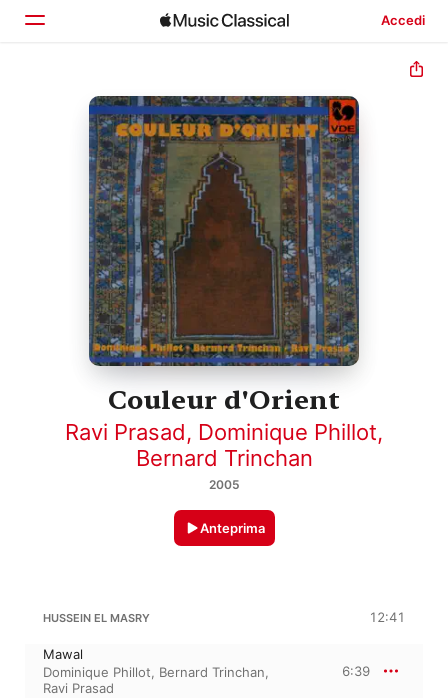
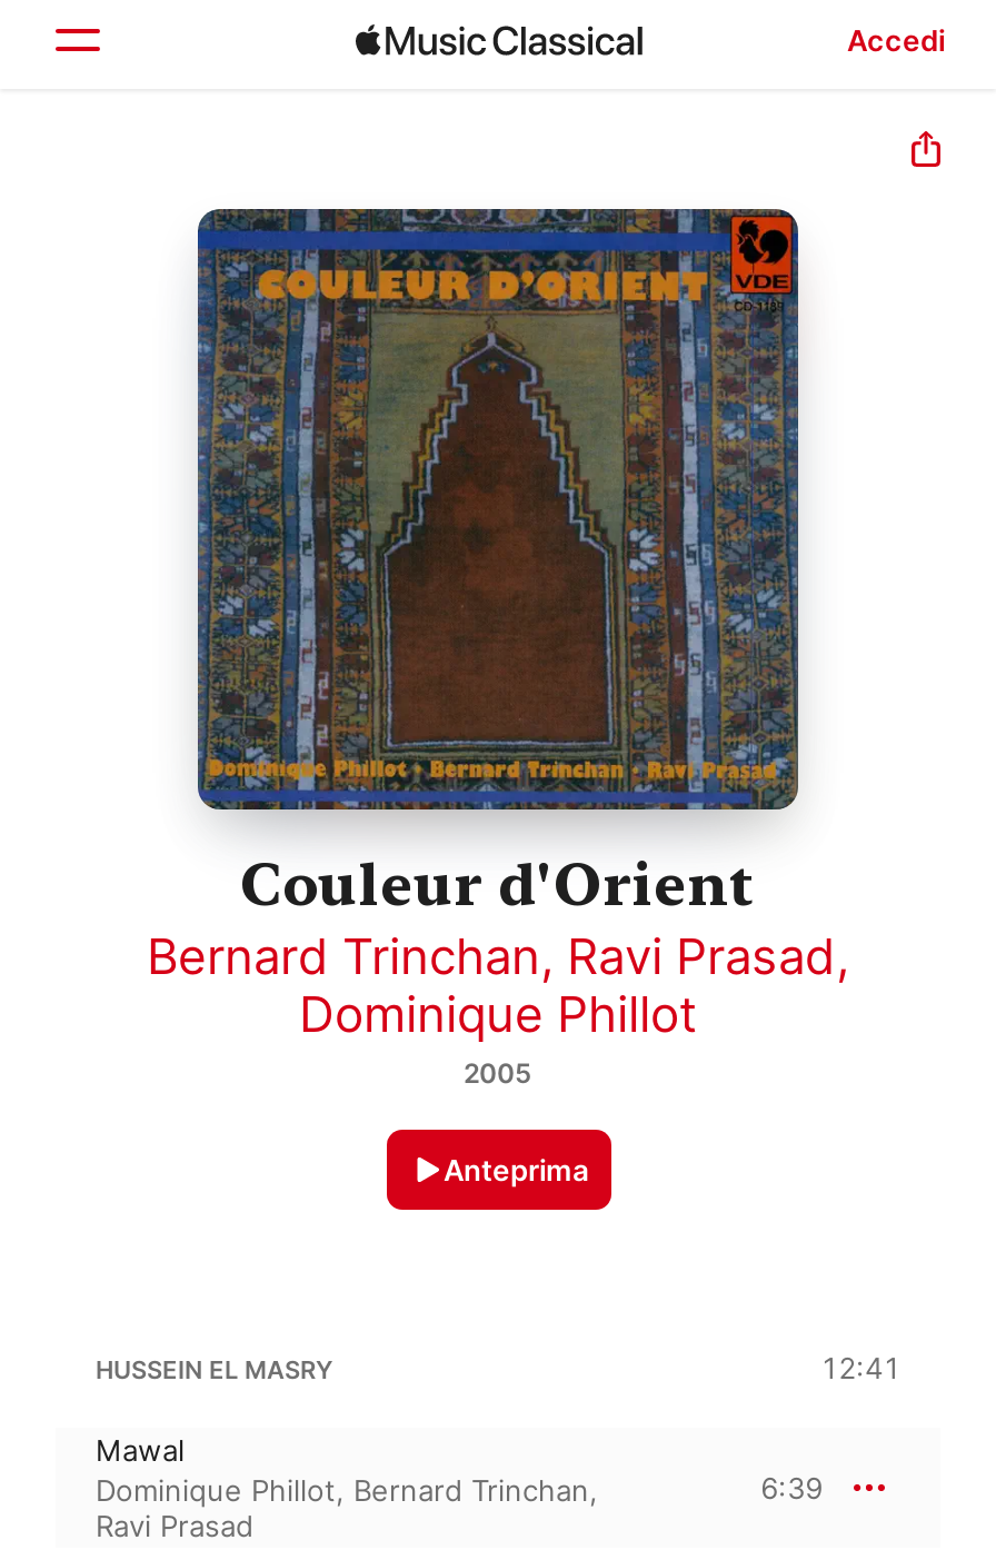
- Ravi Prasad, Dominique Phillot,
- Bernard Trinchan
+ Bernard Trinchan, Ravi Prasad,
+ Dominique Phillot
